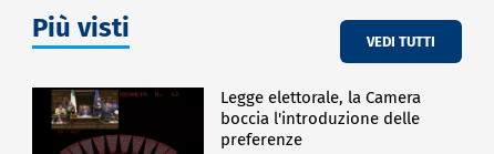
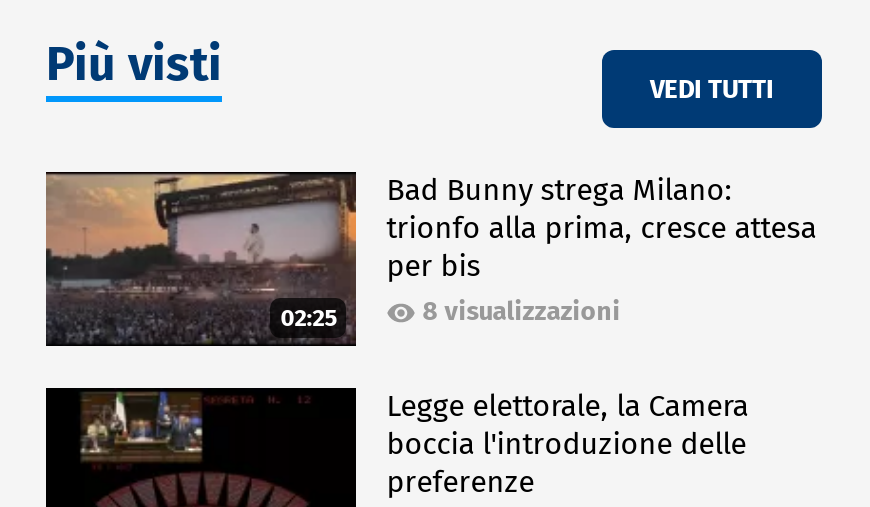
+ [image]
+ 02:25

+ Bad Bunny strega Milano:
+ trionfo alla prima, cresce attesa
+ per bis
+ 8 visualizzazioni
